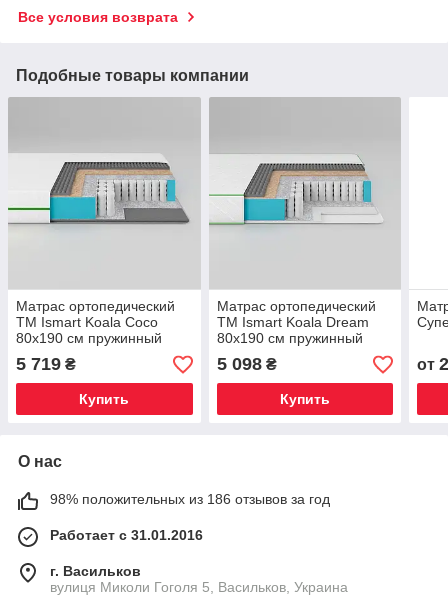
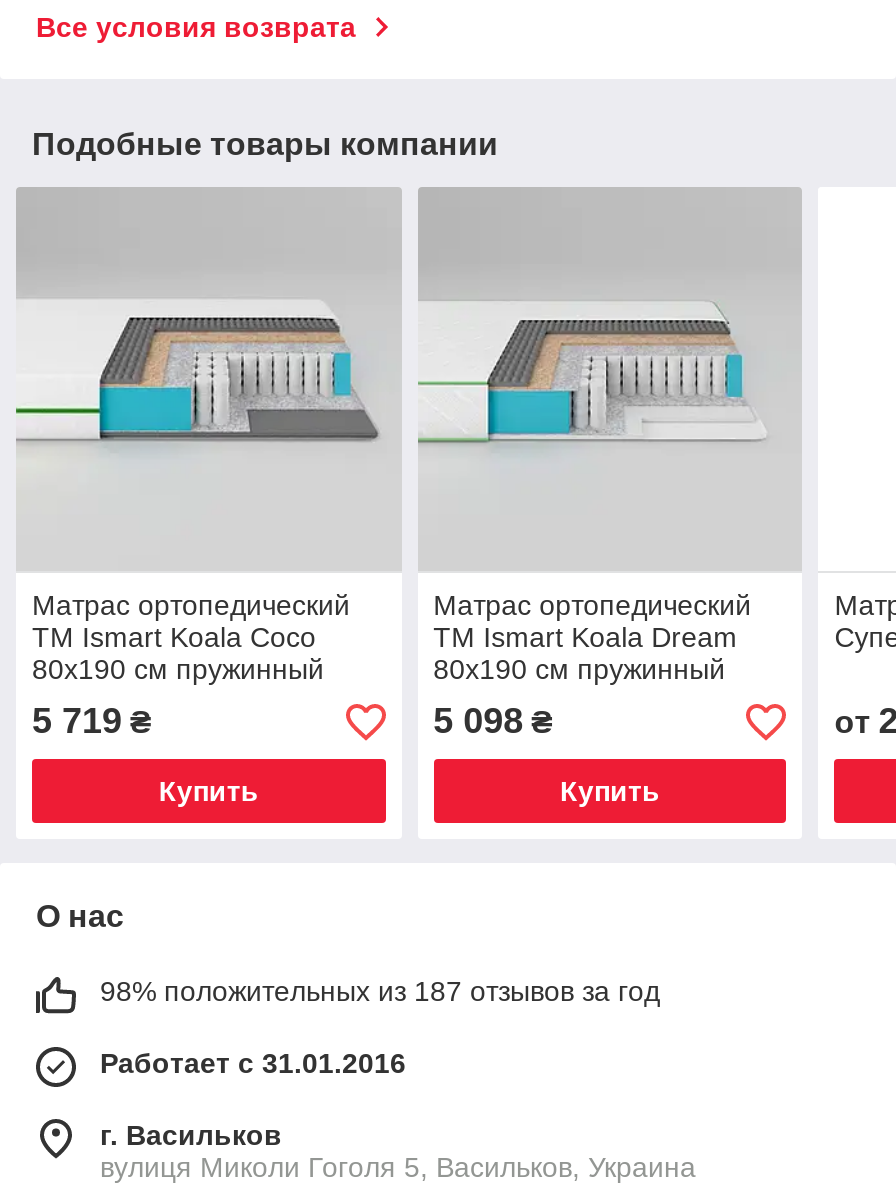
- 98% положительных из 186 отзывов за год
+ 98% положительных из 187 отзывов за год
